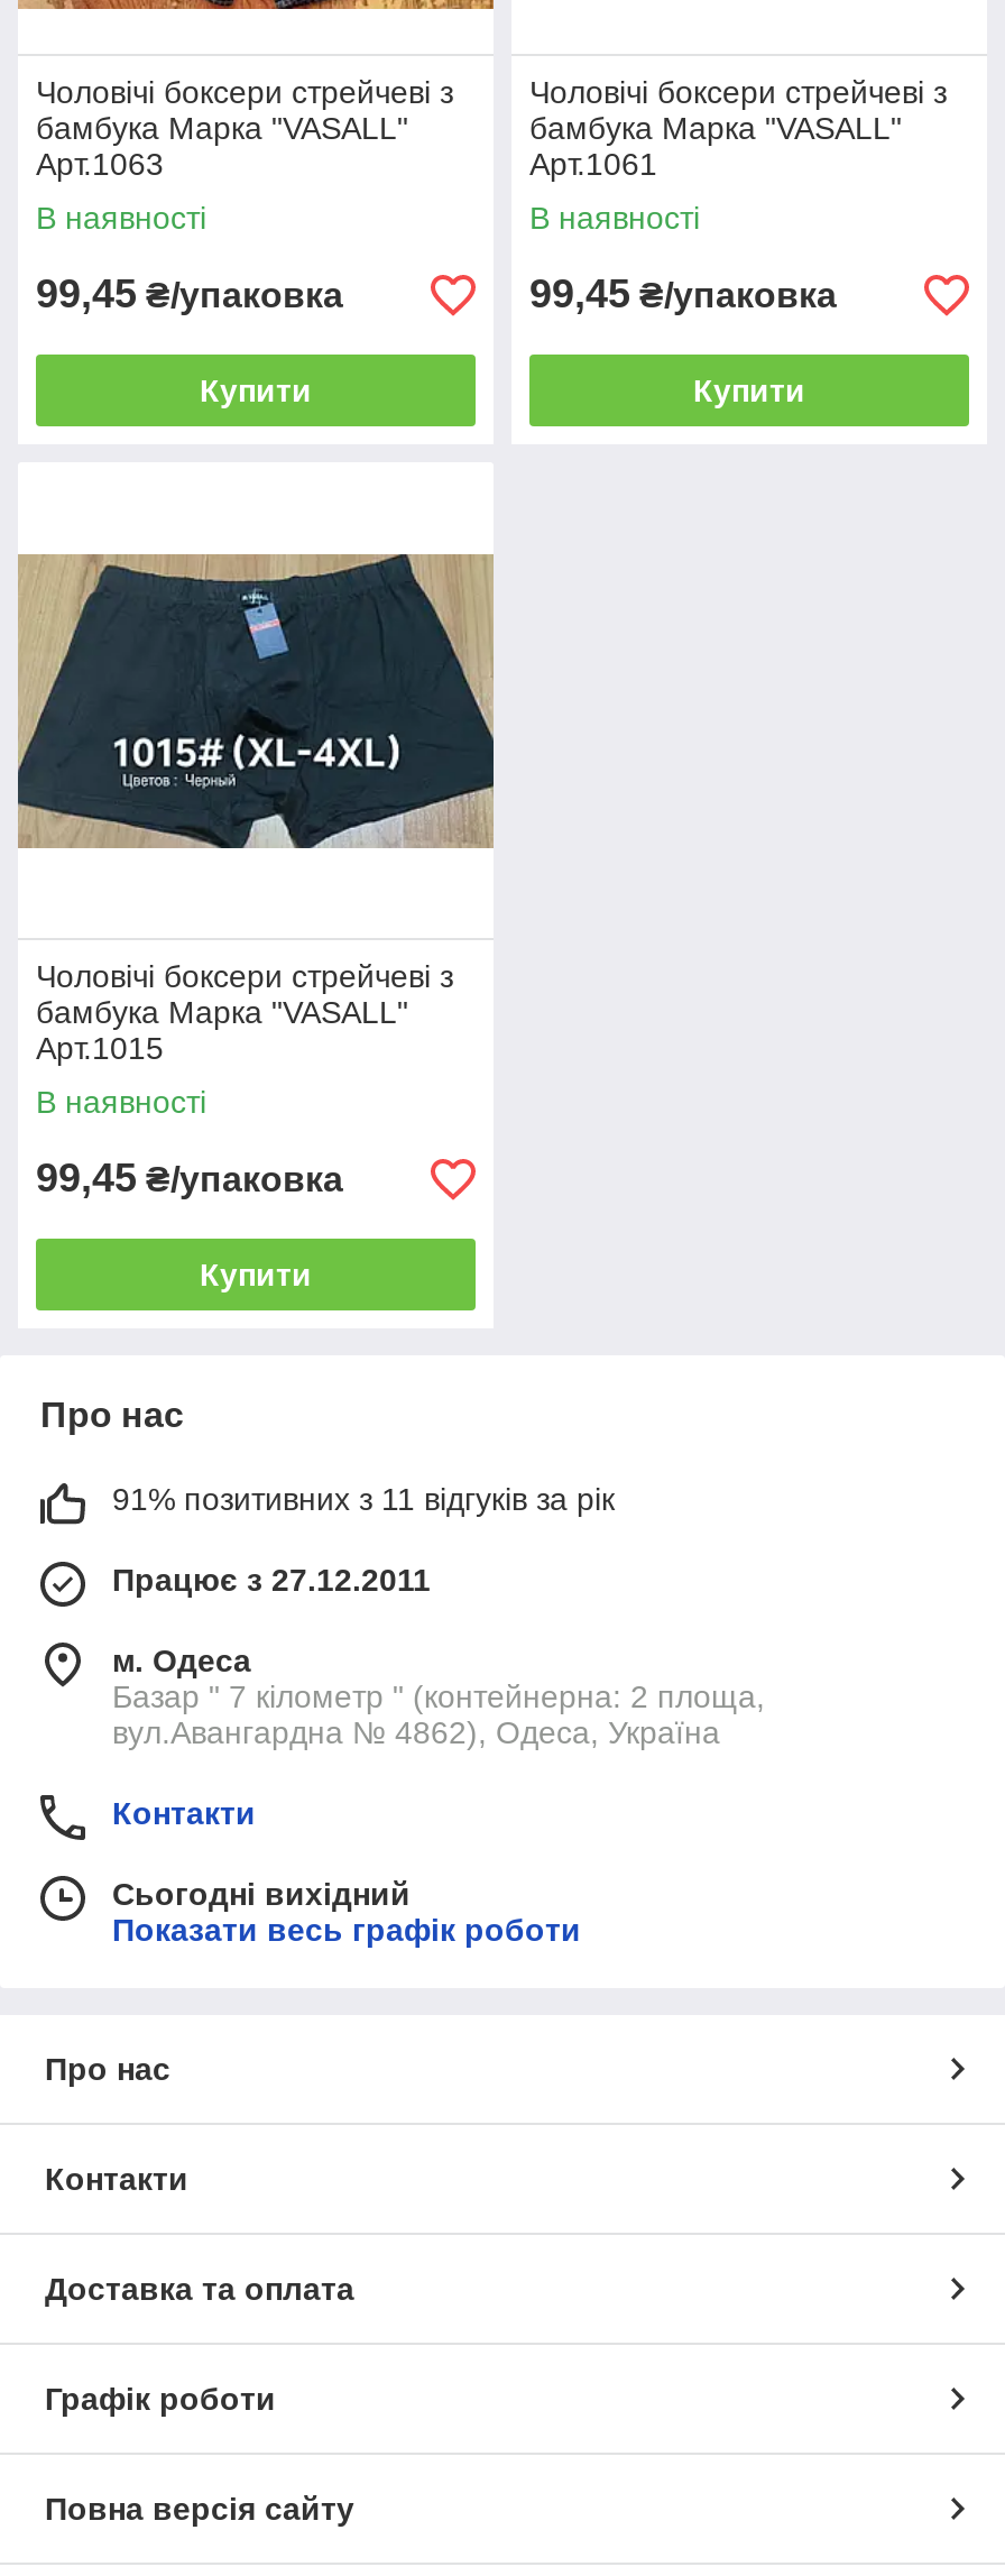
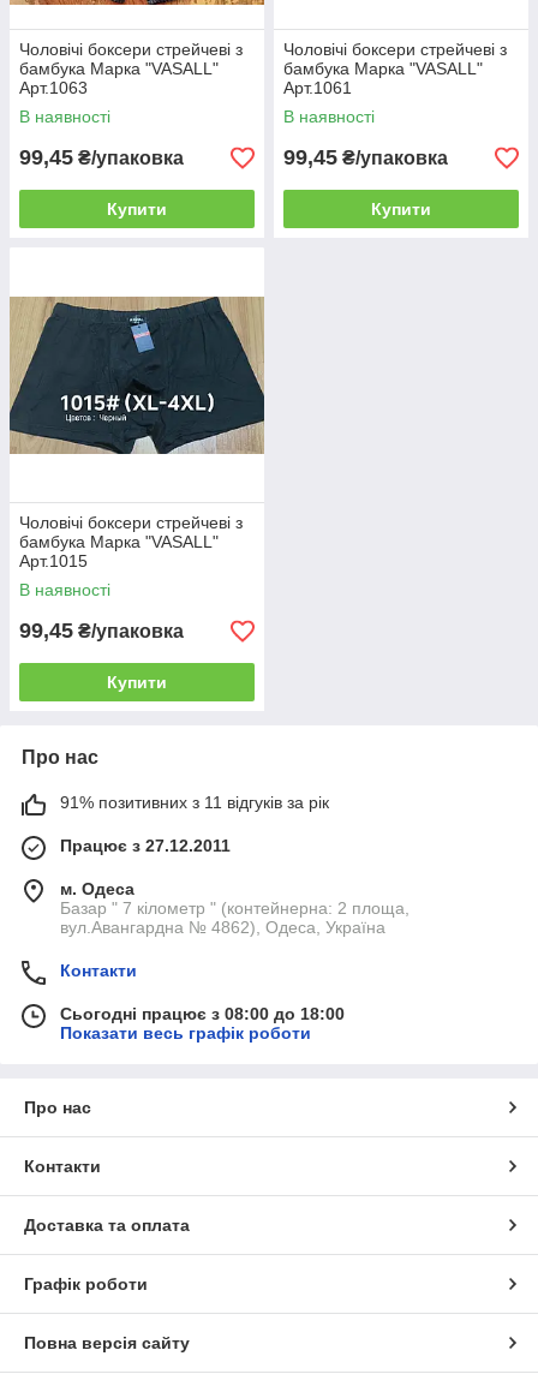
- Сьогодні вихідний
+ Сьогодні працює з 08:00 до 18:00
